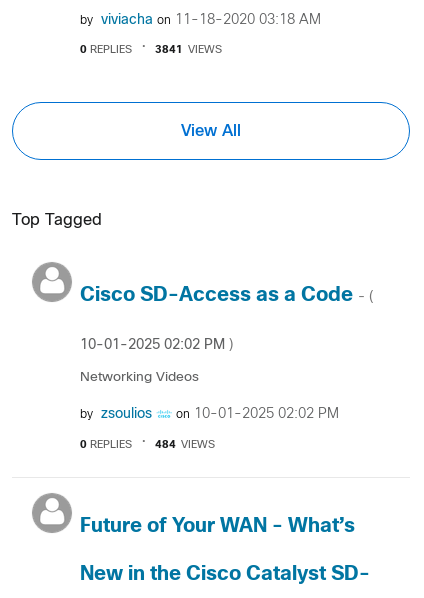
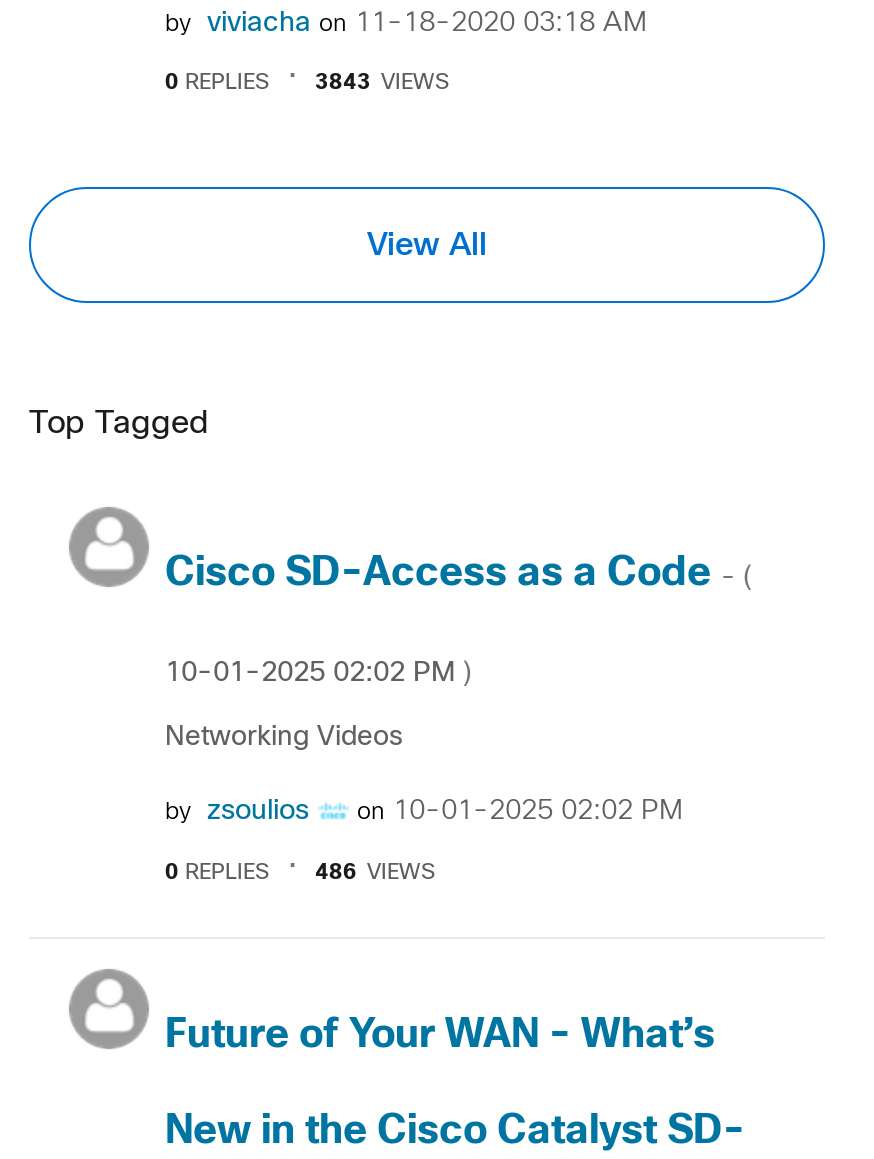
- 3841 VIEWS
+ 3843 VIEWS

- 484 VIEWS
+ 486 VIEWS
